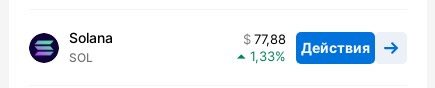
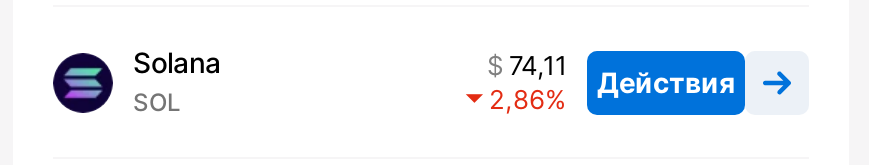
- 77,88 Действия
+ 74,11 Действия

- 1,33
+ 2,86
